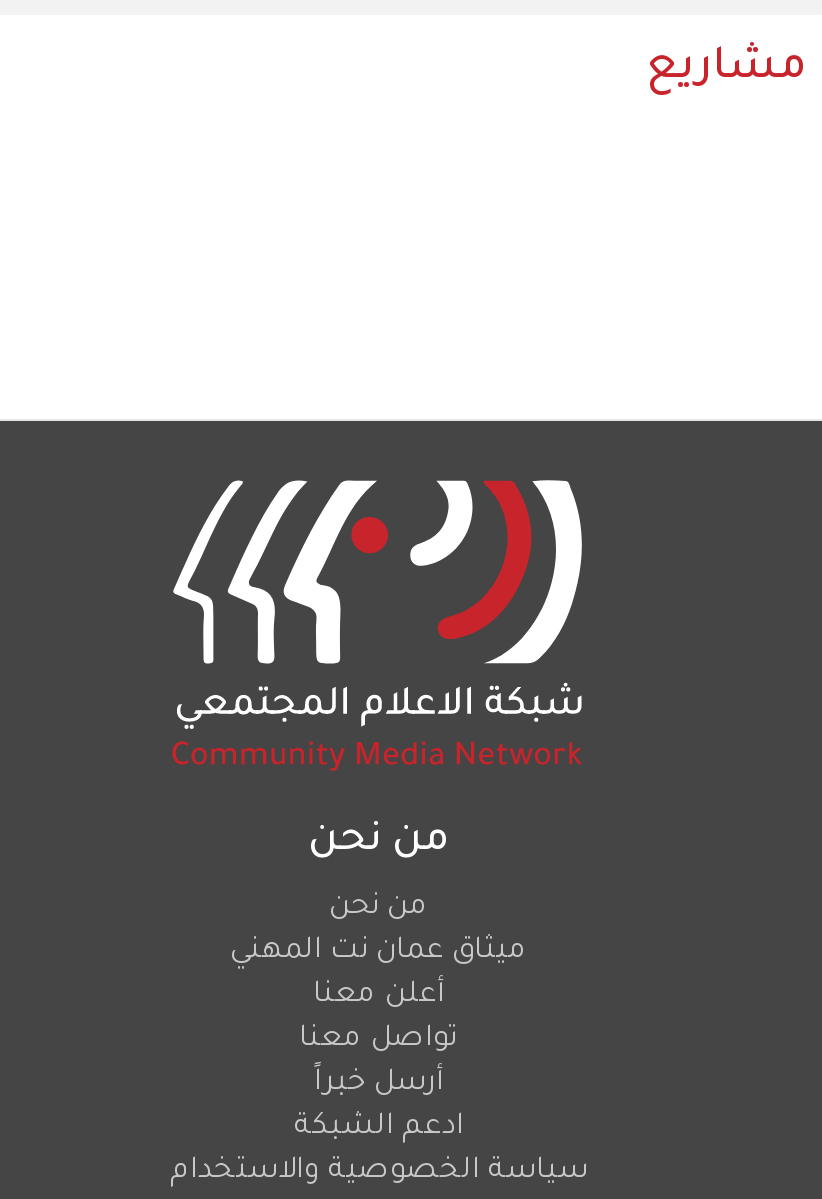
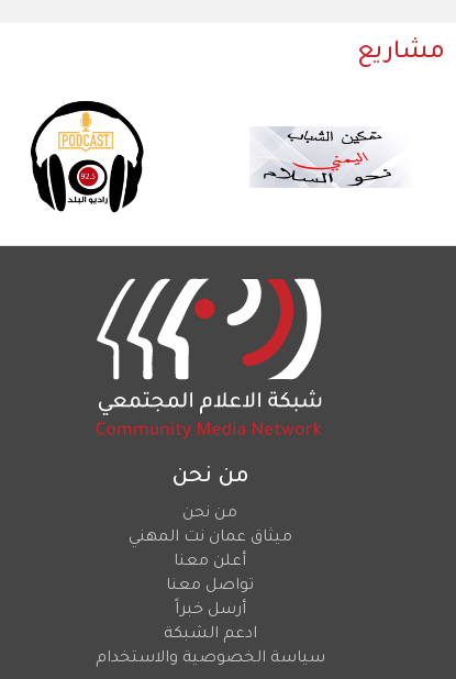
+ [image]

+ [image]
